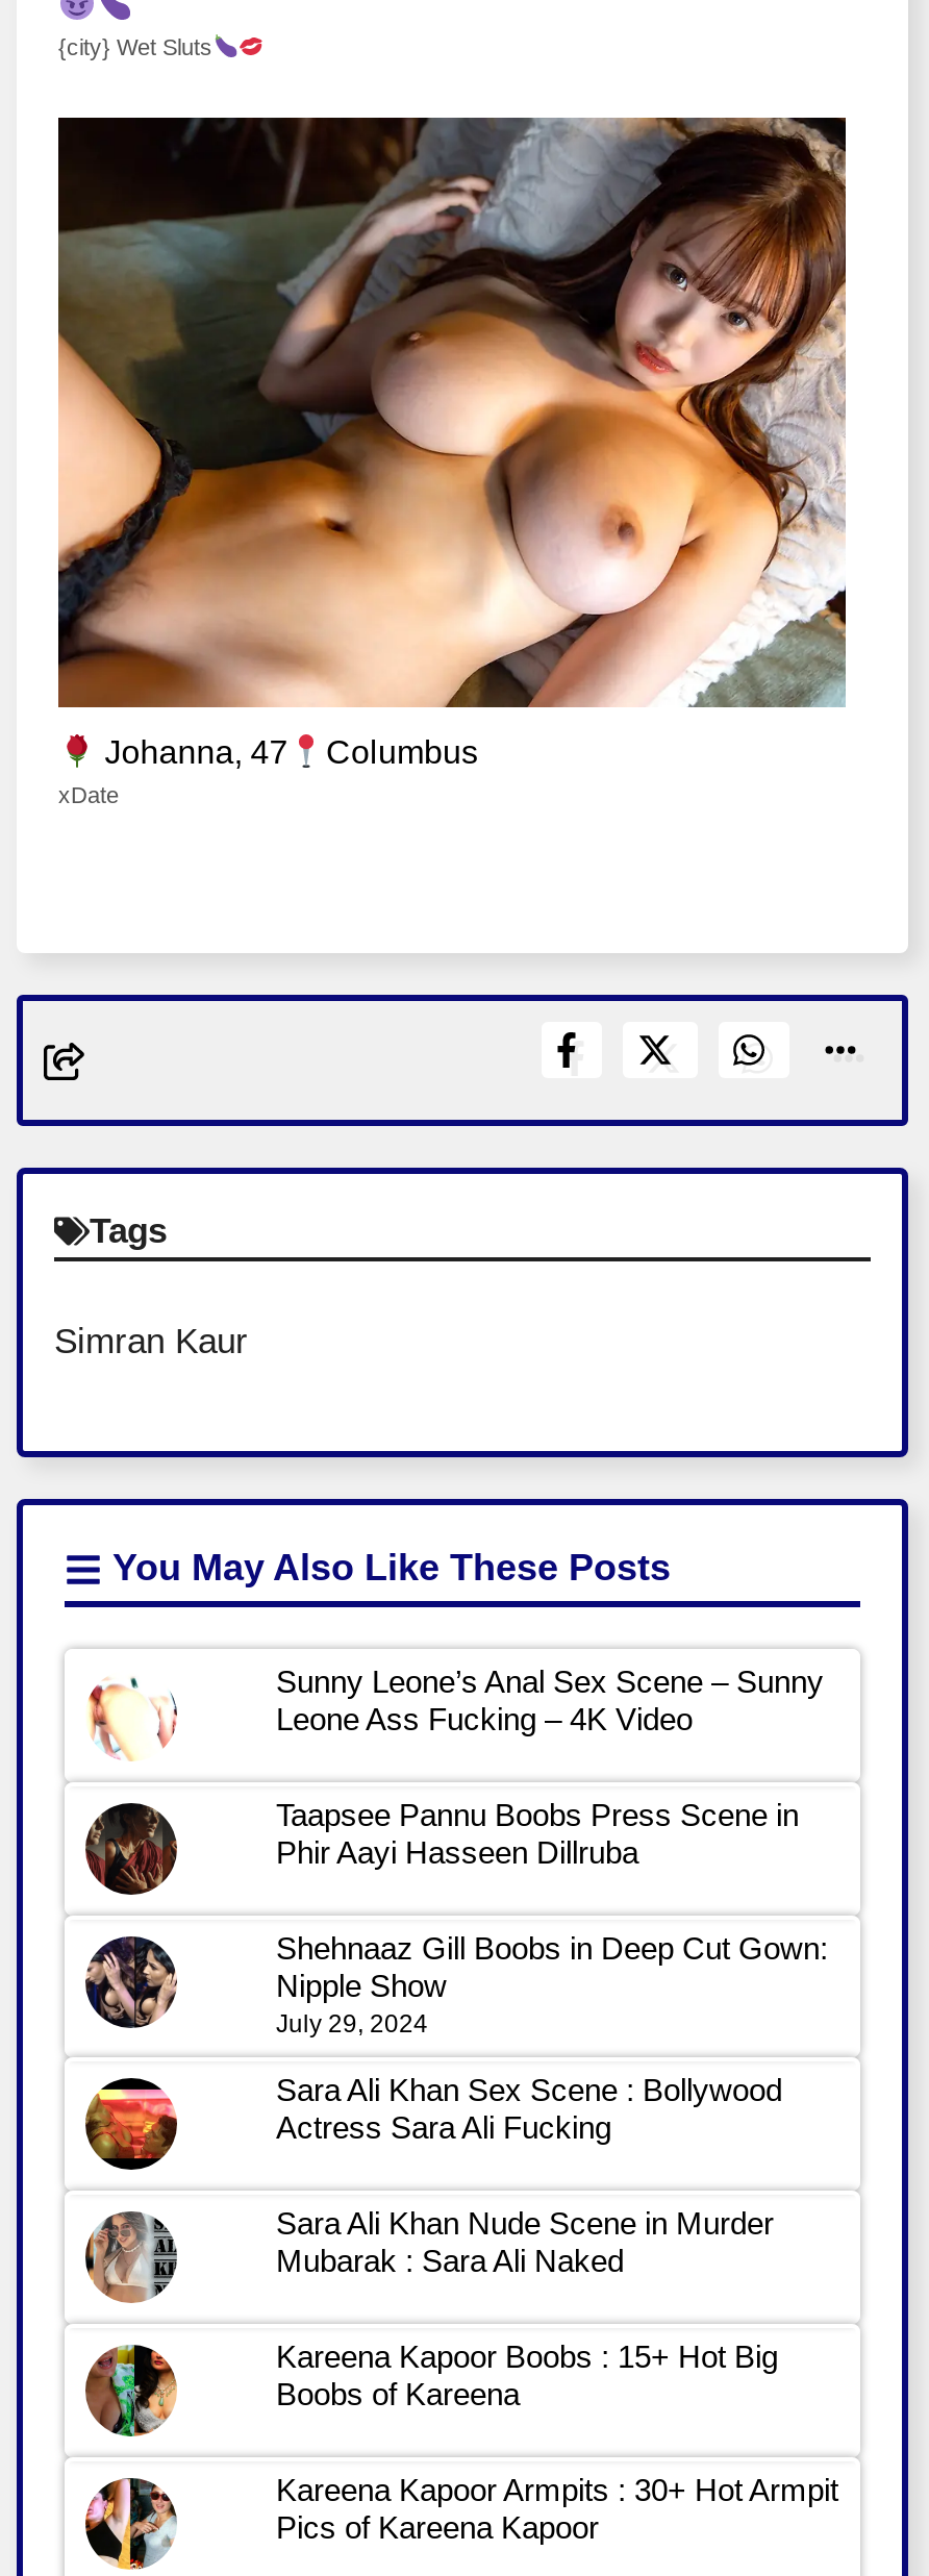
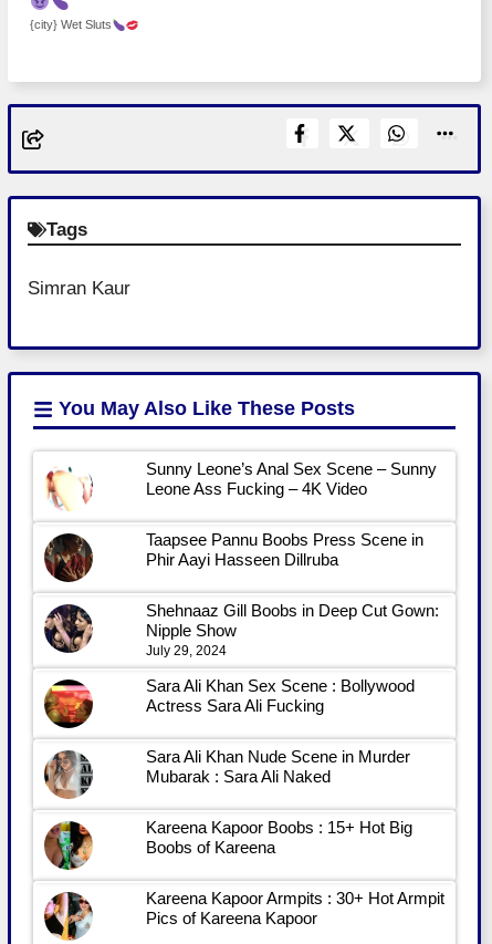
- [image]
- Johanna, 47
- Columbus
- xDate
